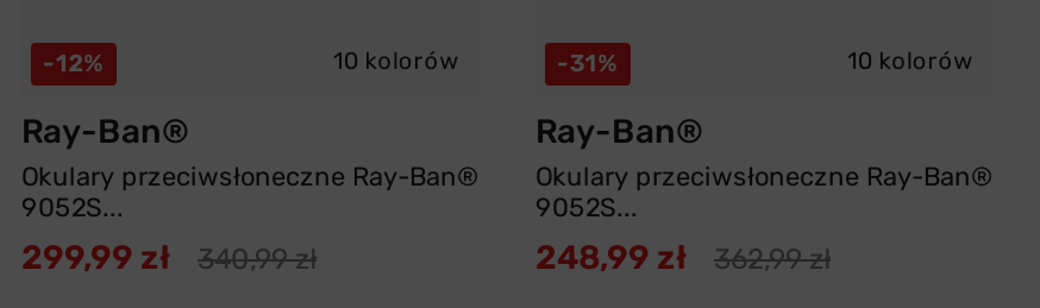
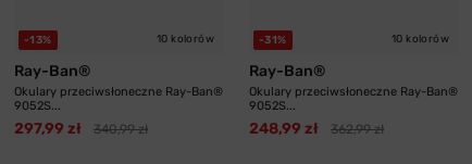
- -12%
+ -13%

- 299,99 zł
+ 297,99 zł
